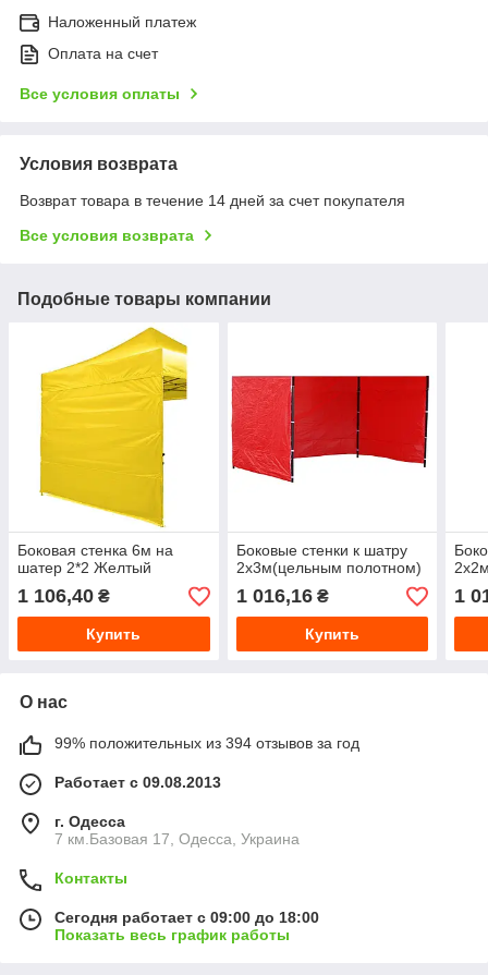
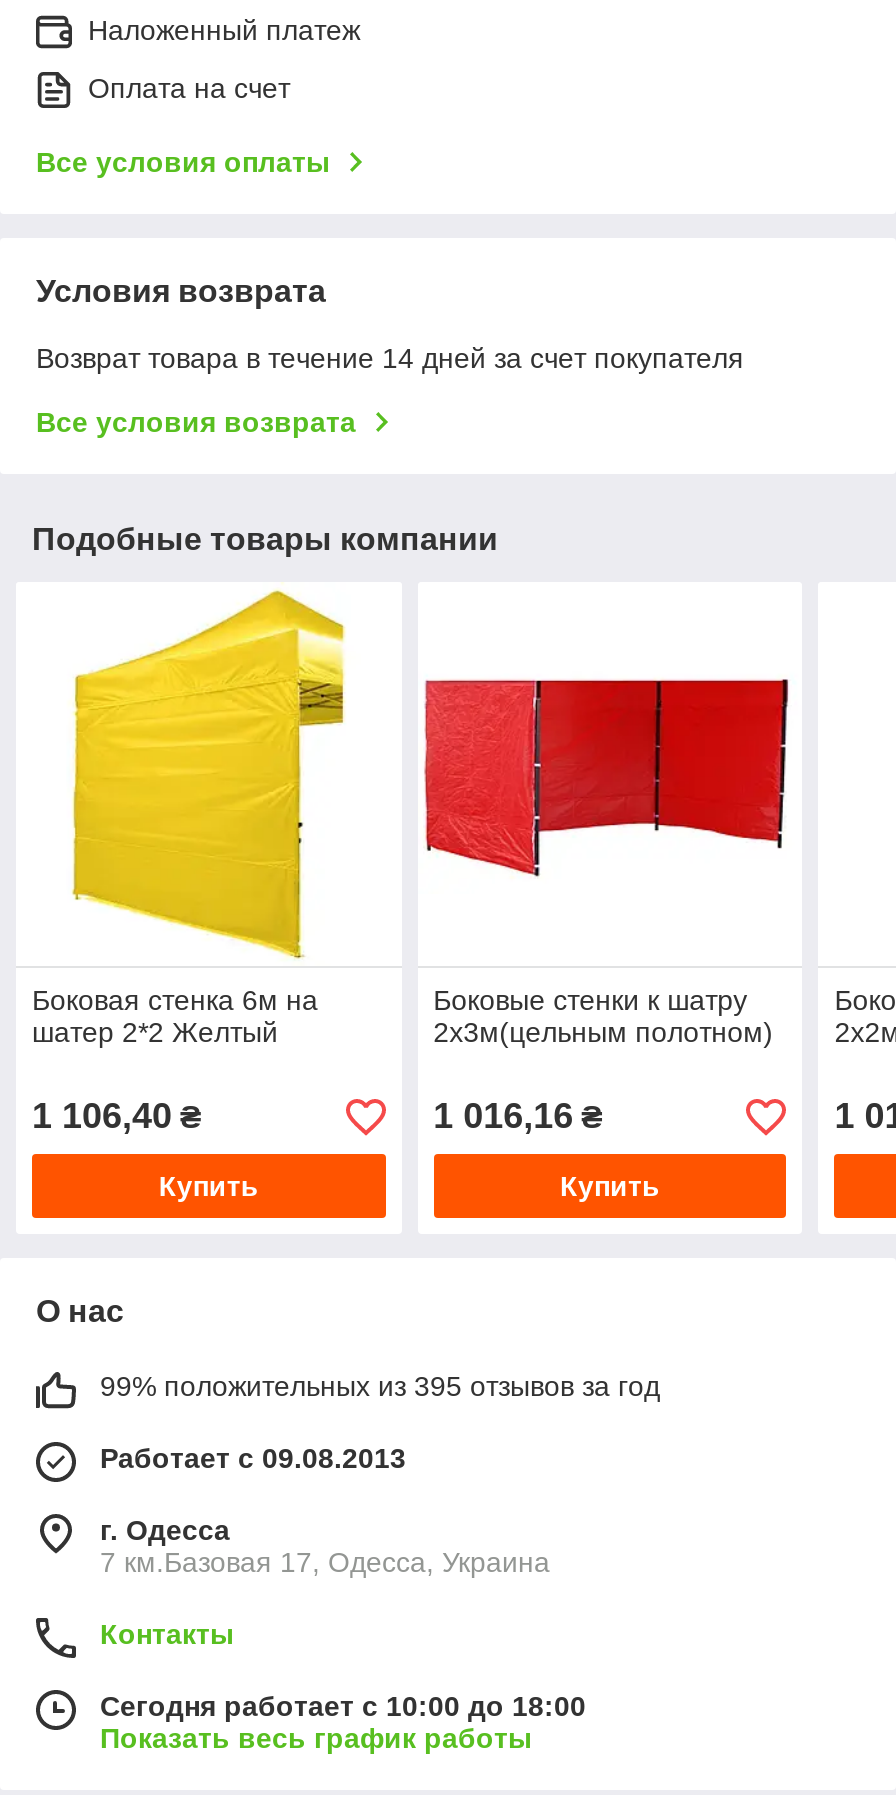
- 99% положительных из 394 отзывов за год
+ 99% положительных из 395 отзывов за год

- Сегодня работает с 09:00 до 18:00
+ Сегодня работает с 10:00 до 18:00
